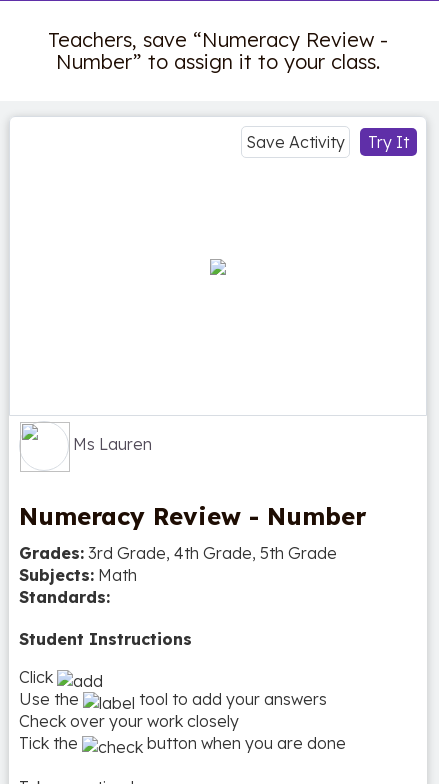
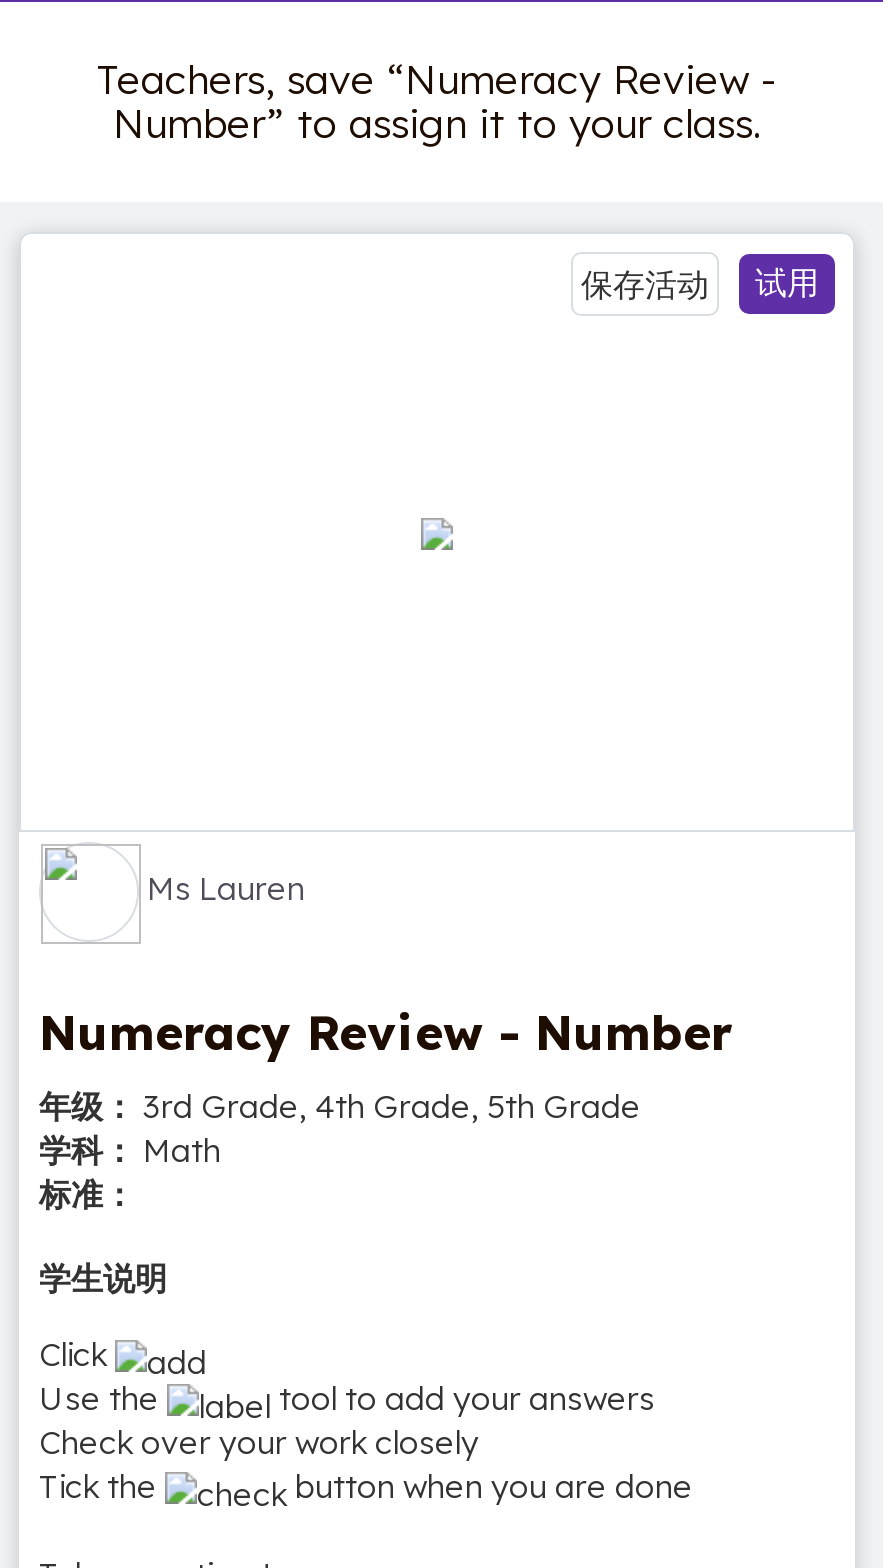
- Try It
- Save Activity
+ 试用
+ 保存活动

- Grades: 3rd Grade, 4th Grade, 5th Grade
- Subjects: Math
- Standards:
+ 年级： 3rd Grade, 4th Grade, 5th Grade
+ 学科： Math
+ 标准：

- Student Instructions
+ 学生说明
